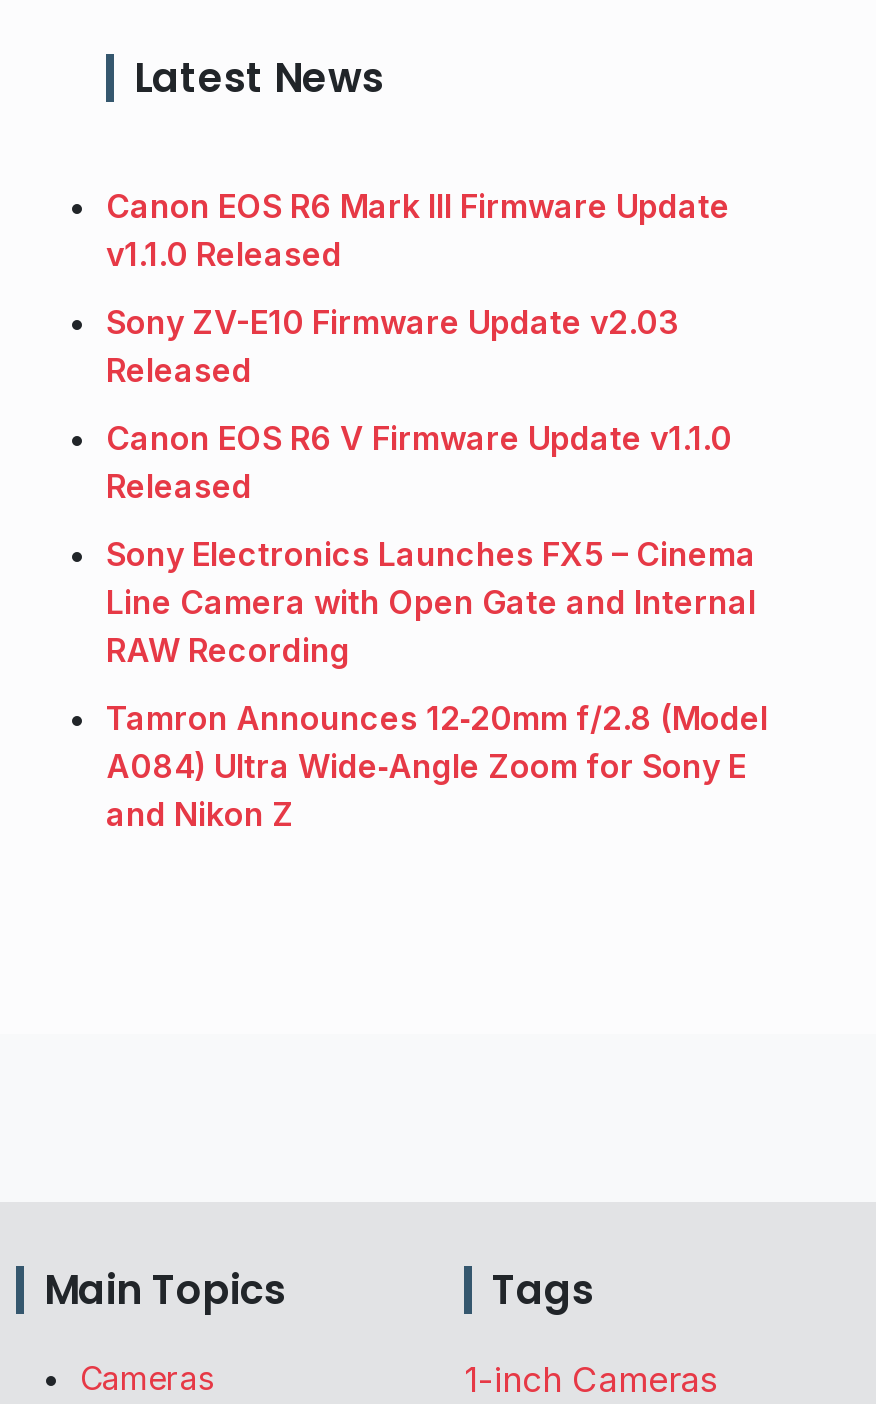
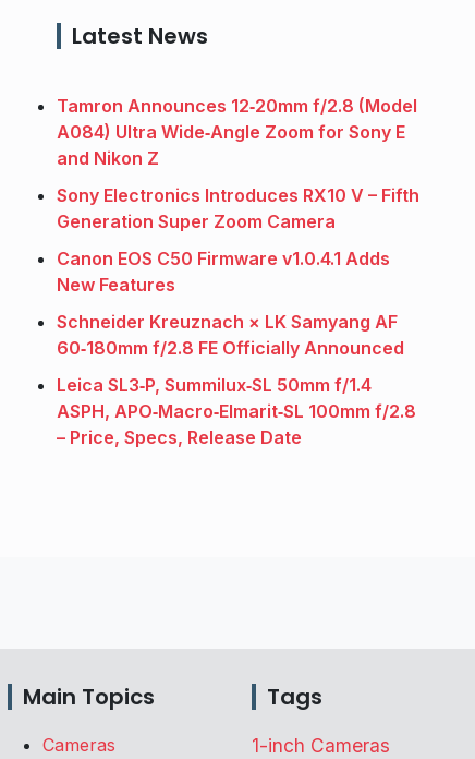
- Canon EOS R6 Mark III Firmware Update
- v1.1.0 Released
- Sony ZV-E10 Firmware Update v2.03
- Released
- Canon EOS R6 V Firmware Update v1.1.0
- Released
- Sony Electronics Launches FX5 – Cinema
- Line Camera with Open Gate and Internal
- RAW Recording

moved up: Tamron Announces 12‑20mm f/2.8 (Model | A084) Ultra Wide‑Angle Zoom for Sony E | and Nikon Z

+ Sony Electronics Introduces RX10 V – Fifth
+ Generation Super Zoom Camera
+ Canon EOS C50 Firmware v1.0.4.1 Adds
+ New Features
+ Schneider Kreuznach × LK Samyang AF
+ 60‑180mm f/2.8 FE Officially Announced
+ Leica SL3‑P, Summilux‑SL 50mm f/1.4
+ ASPH, APO‑Macro‑Elmarit‑SL 100mm f/2.8
+ – Price, Specs, Release Date
